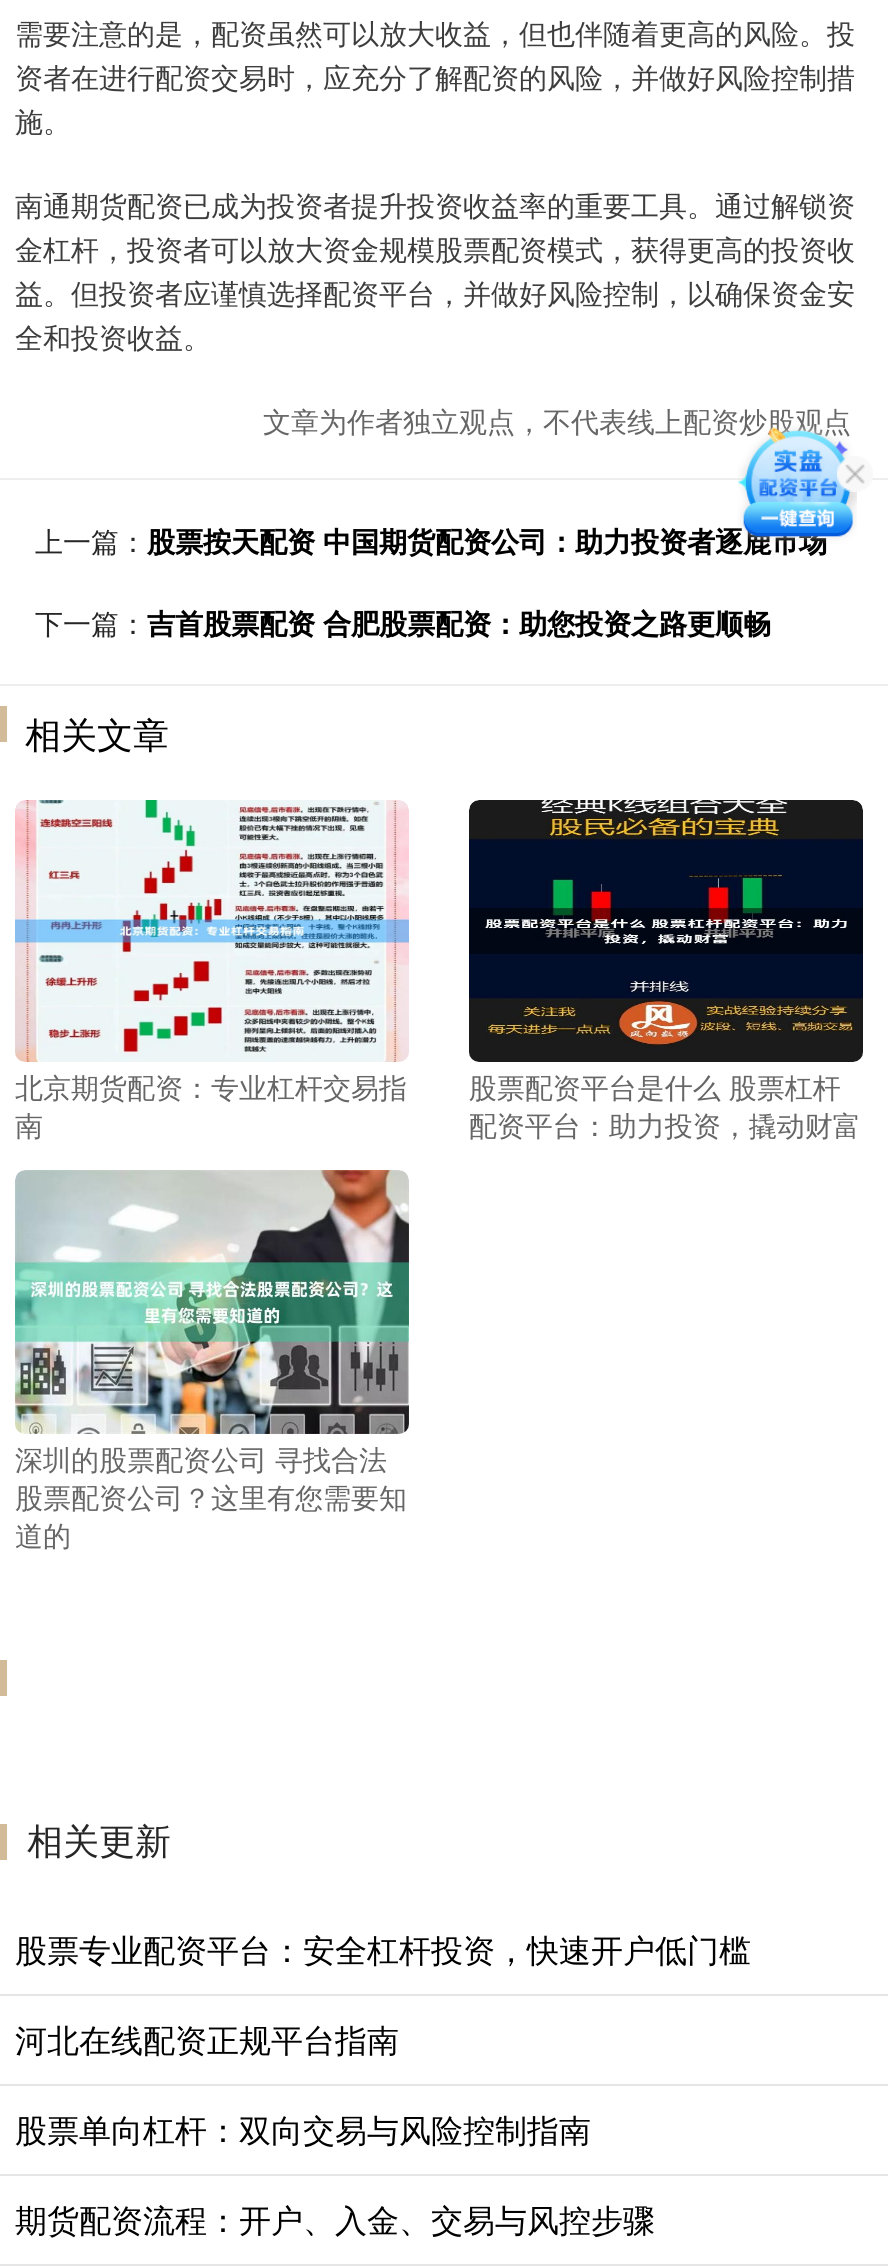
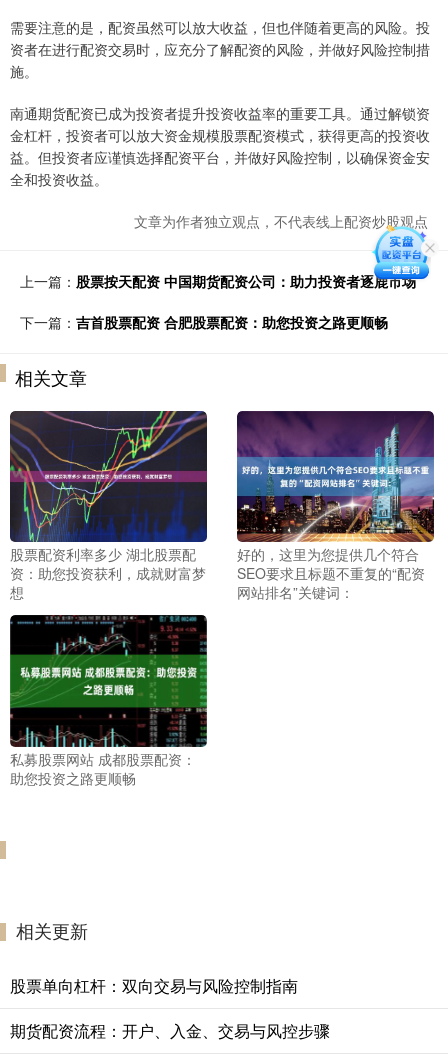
- [image]
- 北京期货配资：专业杠杆交易指
- 南
+ [image]
+ 股票配资利率多少 湖北股票配
+ 资：助您投资获利，成就财富梦
+ 想

- [image]
- 股票配资平台是什么 股票杠杆
- 配资平台：助力投资，撬动财富
+ [image]
+ 好的，这里为您提供几个符合
+ SEO要求且标题不重复的“配资
+ 网站排名”关键词：

- [image]
- 深圳的股票配资公司 寻找合法
- 股票配资公司？这里有您需要知
- 道的
+ [image]
+ 私募股票网站 成都股票配资：
+ 助您投资之路更顺畅

- 股票专业配资平台：安全杠杆投资，快速开户低门槛
- 河北在线配资正规平台指南
